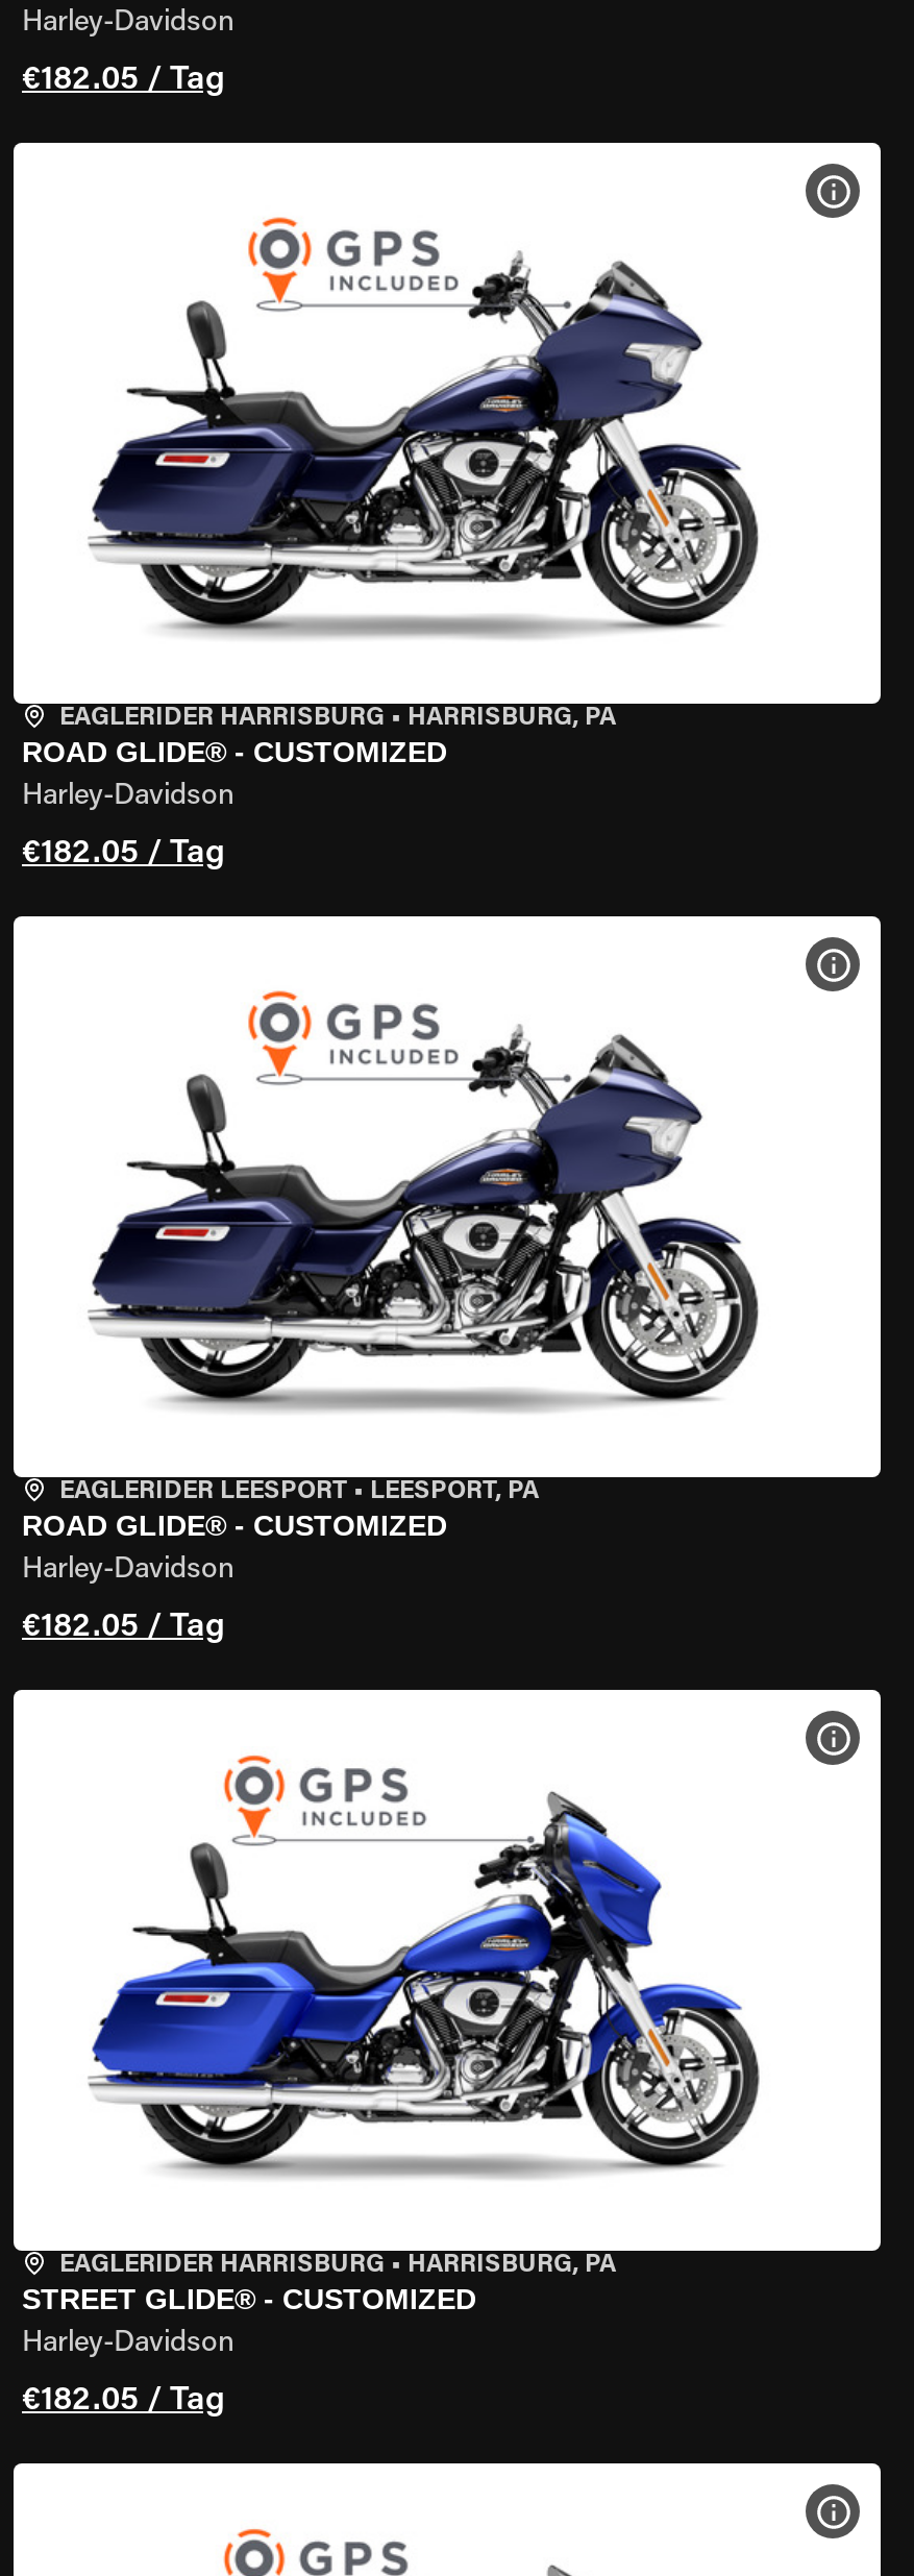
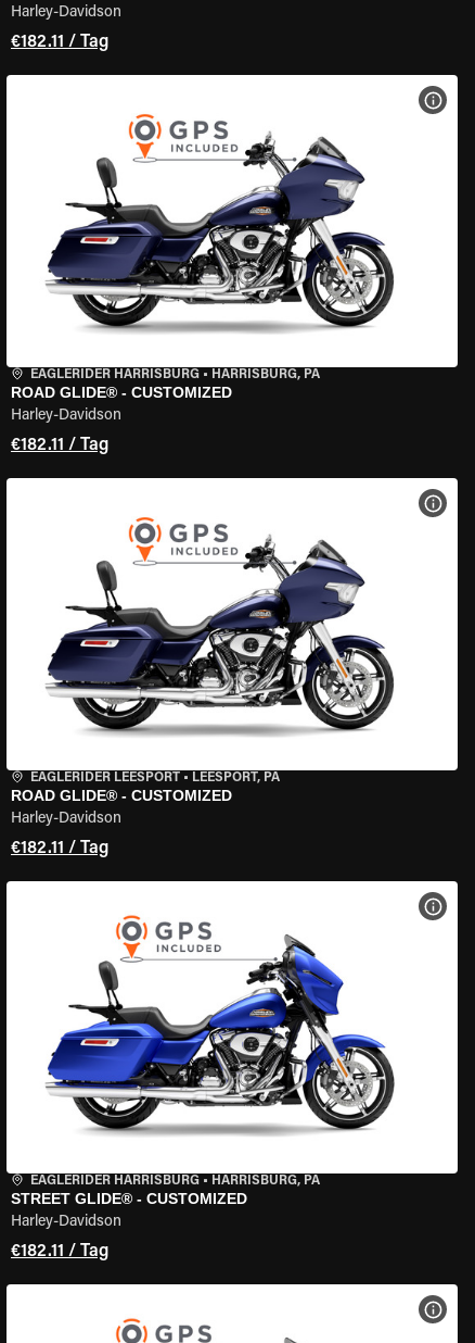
- €182.05 / Tag
+ €182.11 / Tag

- €182.05 / Tag
+ €182.11 / Tag

- €182.05 / Tag
+ €182.11 / Tag

- €182.05 / Tag
+ €182.11 / Tag
